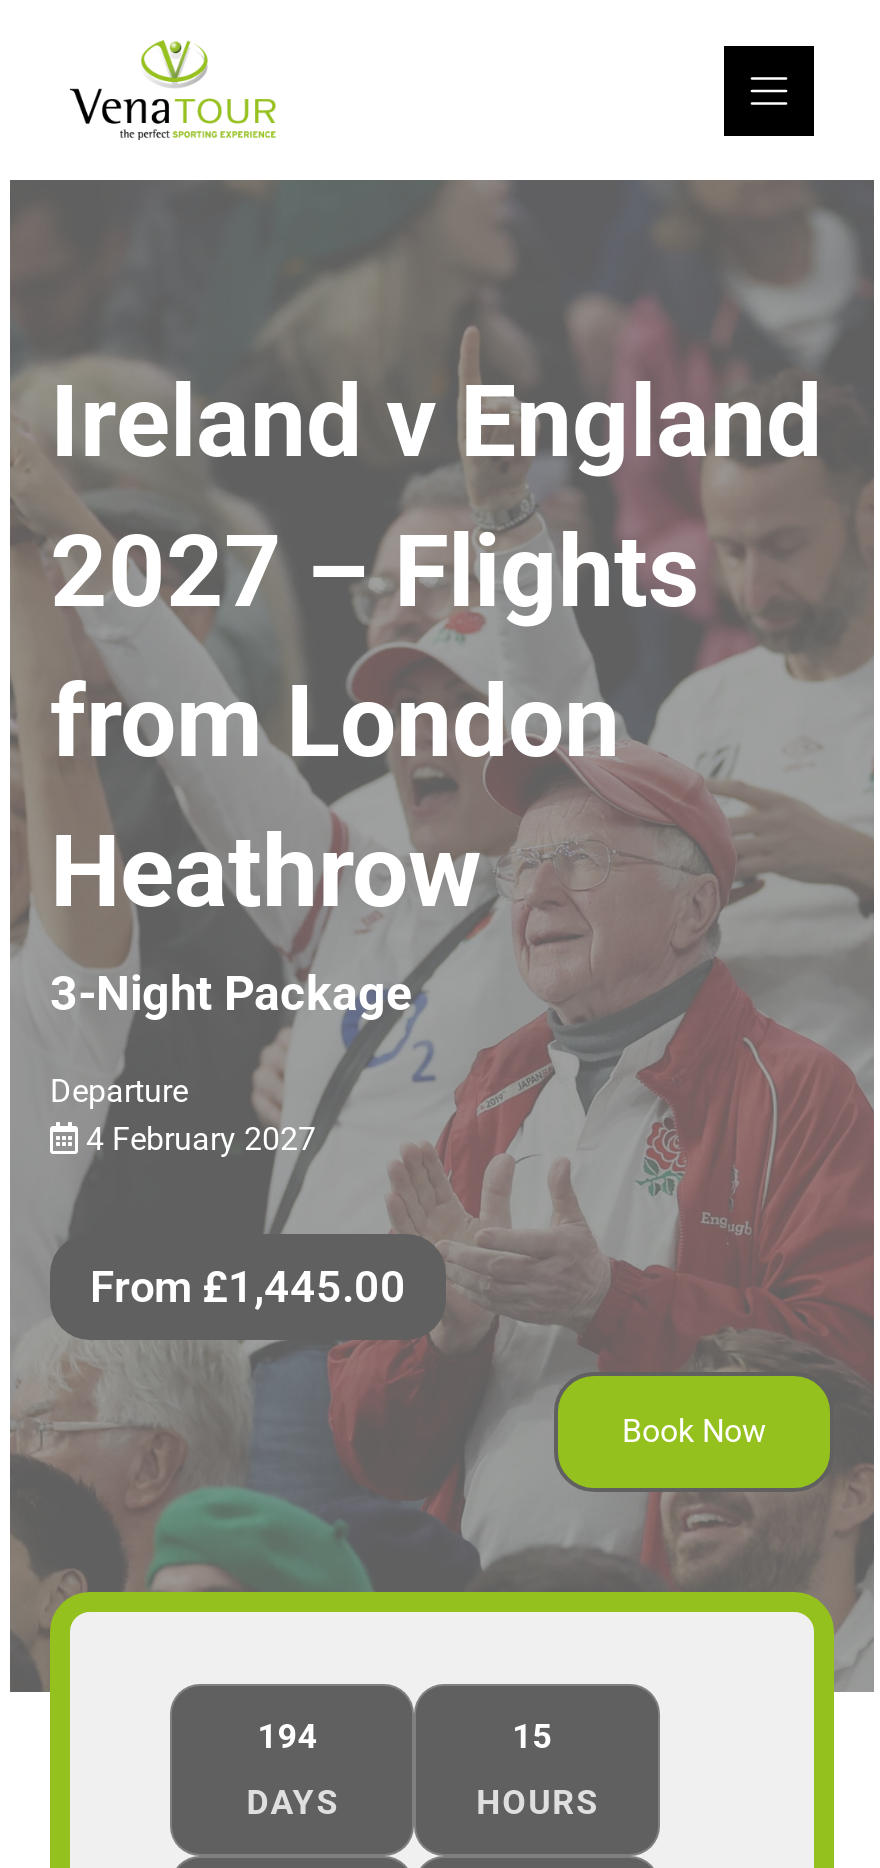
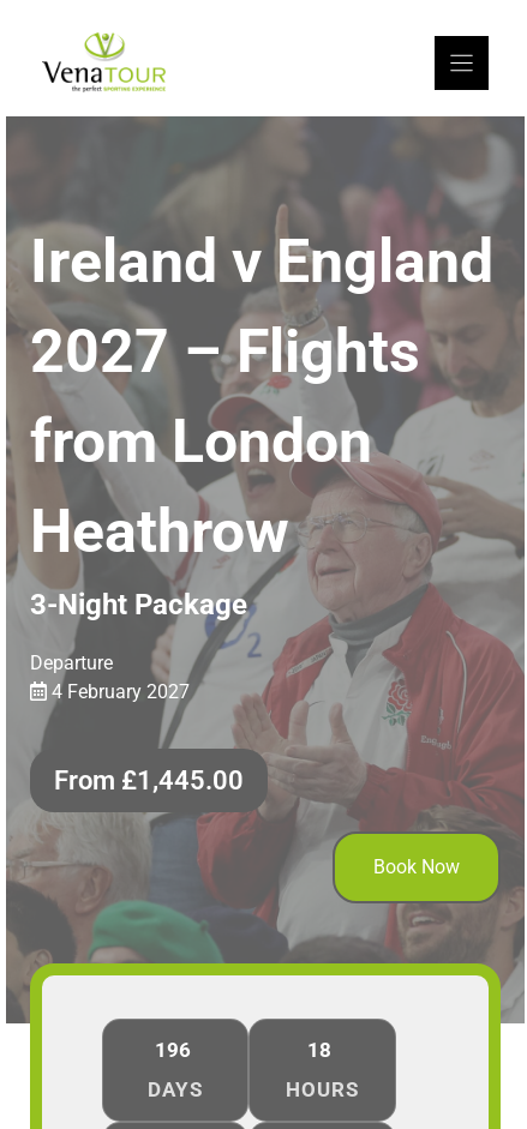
- 194
+ 196

- 15
+ 18
